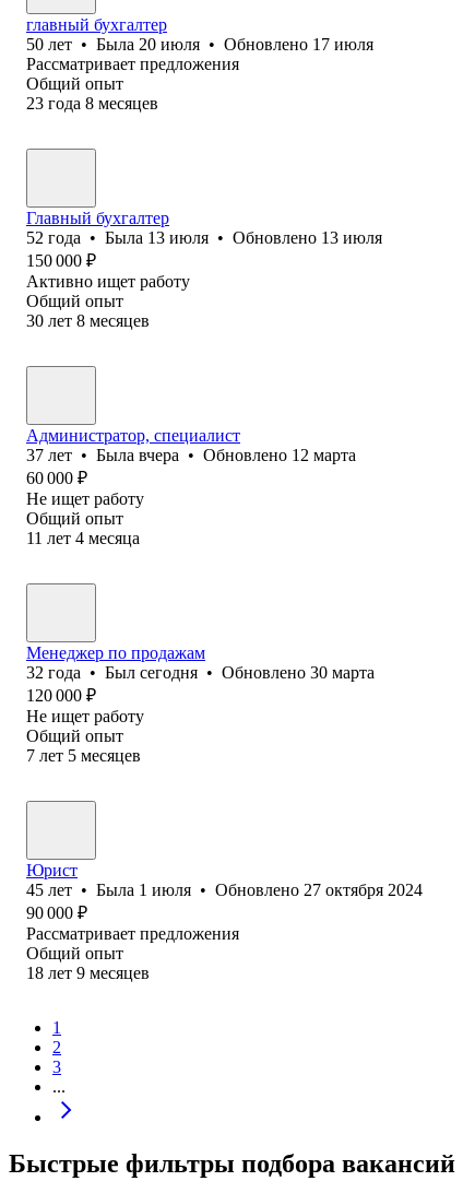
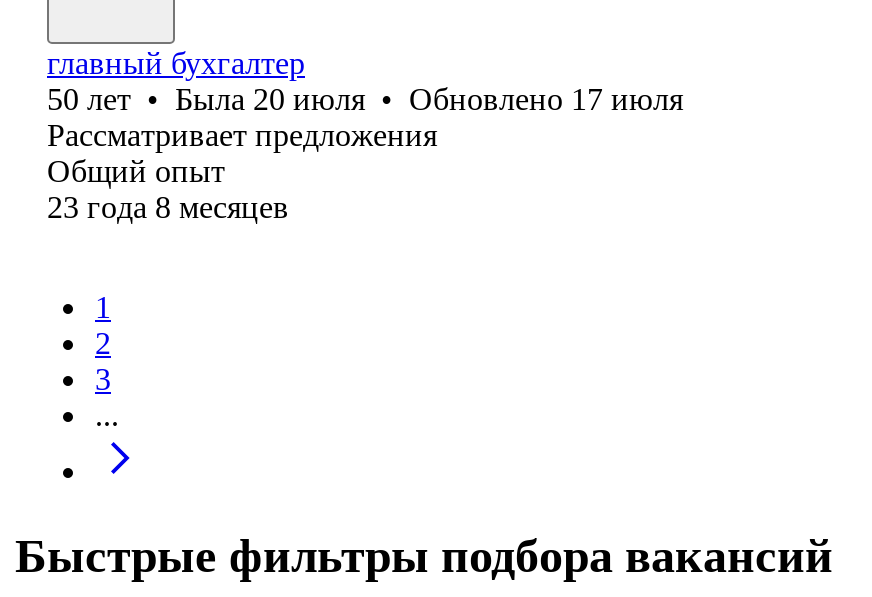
- Главный бухгалтер
- 52 года • Была 13 июля • Обновлено 13 июля
- 150 000 ₽
- Активно ищет работу
- Общий опыт
- 30 лет 8 месяцев

- Администратор, специалист
- 37 лет • Была вчера • Обновлено 12 марта
- 60 000 ₽
- Не ищет работу
- Общий опыт
- 11 лет 4 месяца

- Менеджер по продажам
- 32 года • Был сегодня • Обновлено 30 марта
- 120 000 ₽
- Не ищет работу
- Общий опыт
- 7 лет 5 месяцев

- Юрист
- 45 лет • Была 1 июля • Обновлено 27 октября 2024
- 90 000 ₽
- Рассматривает предложения
- Общий опыт
- 18 лет 9 месяцев
